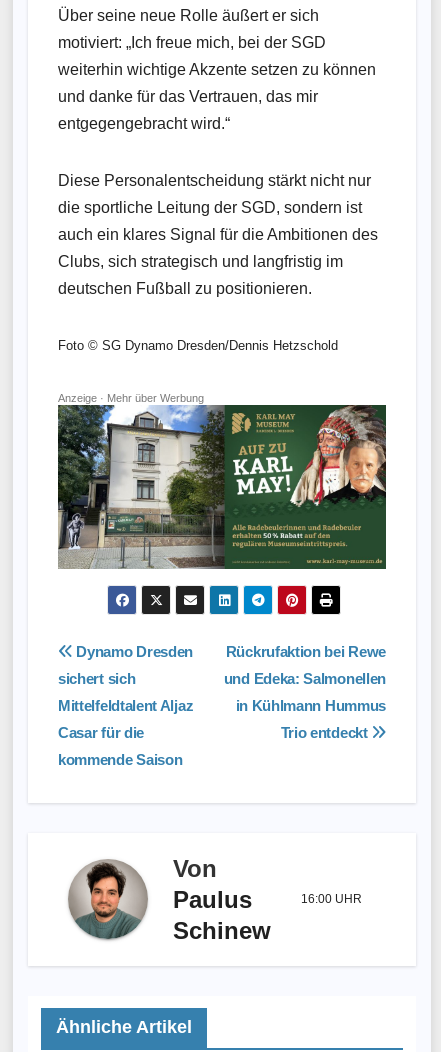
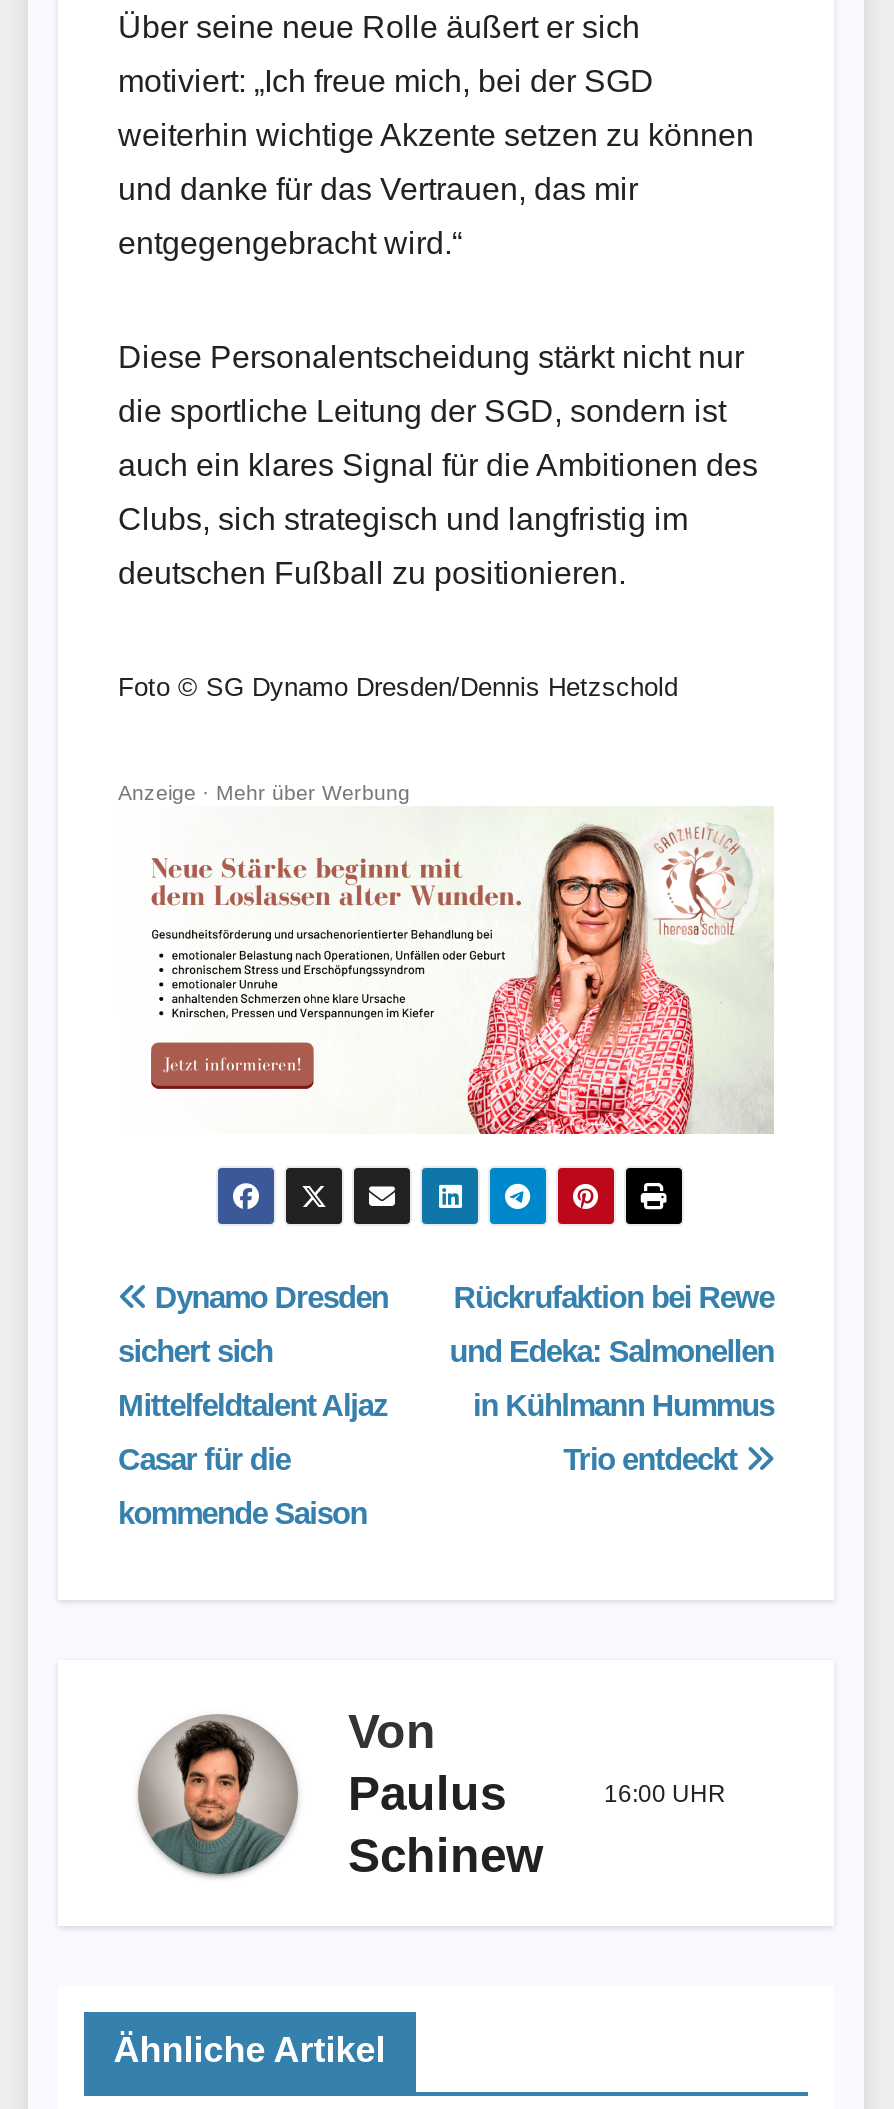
- [image]
+ [image]
